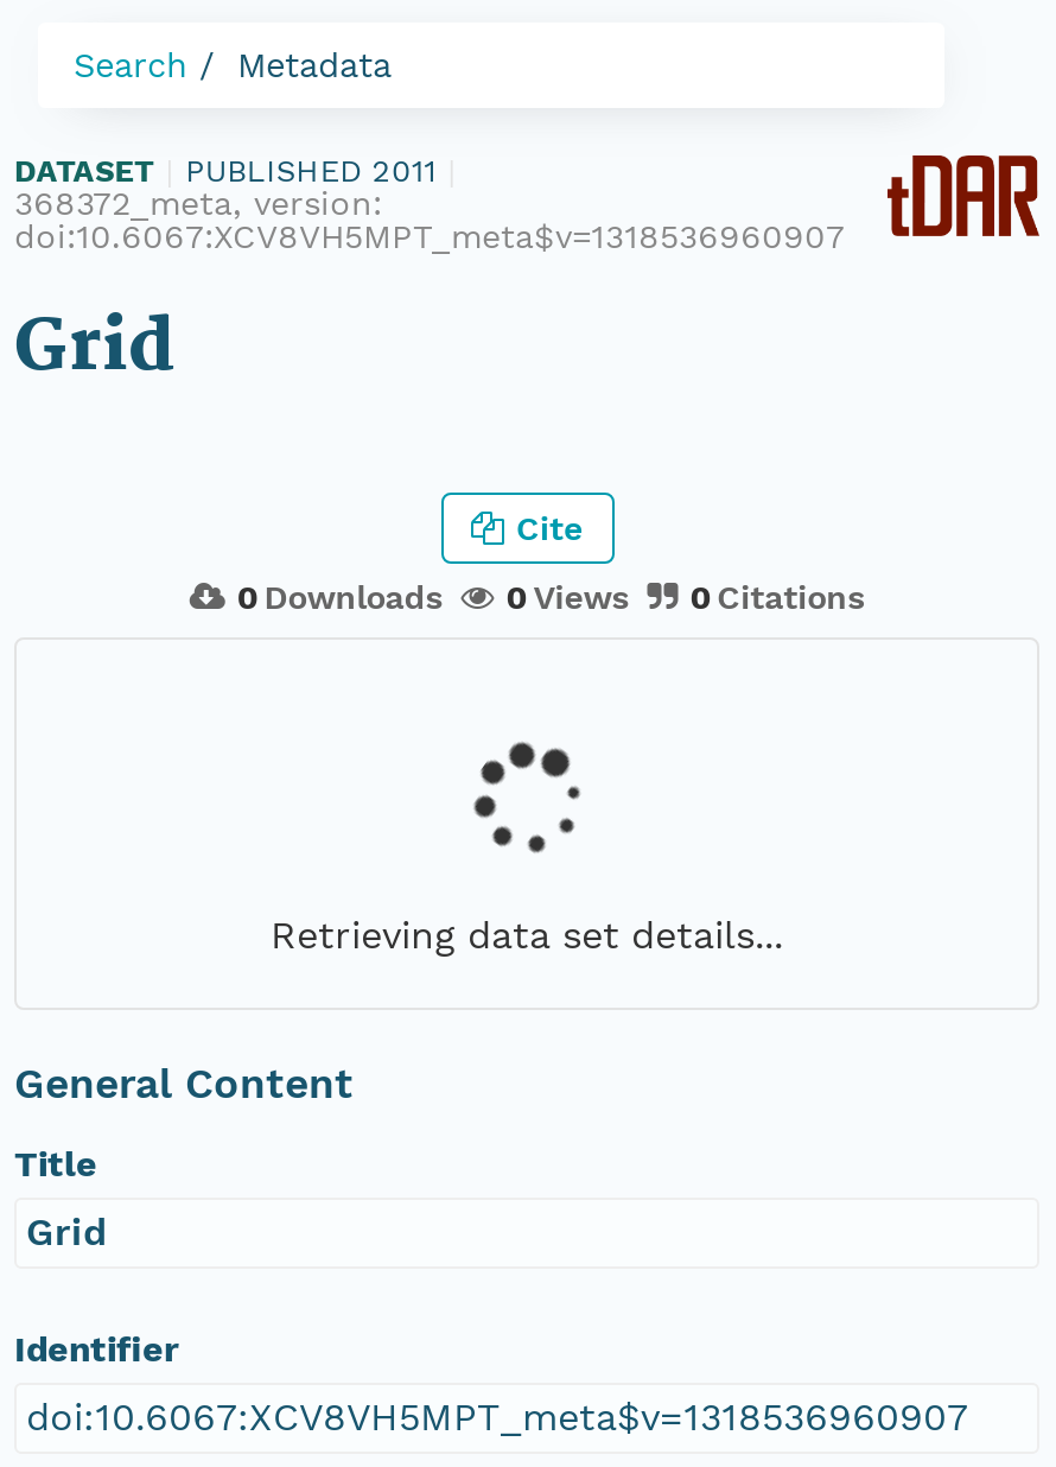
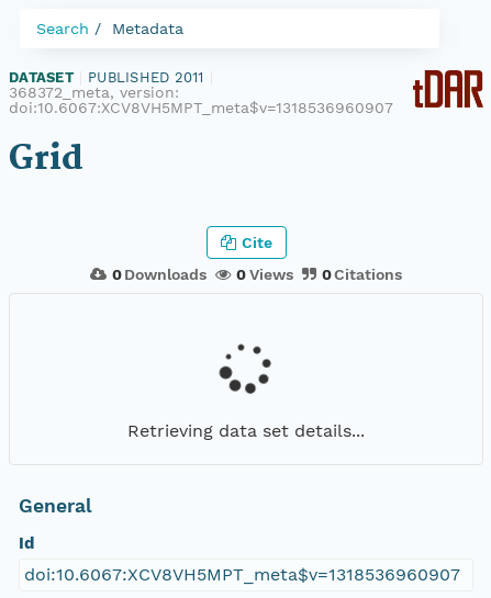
- [image]
+ [image]

- General Content
- Title
- Grid
- Identifier
+ General
+ Id
